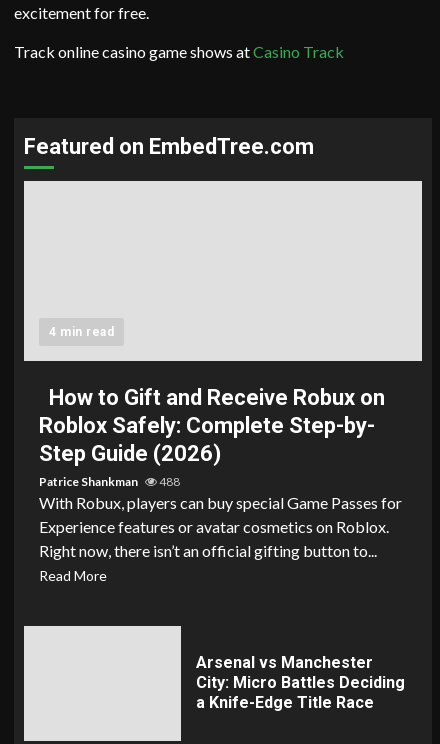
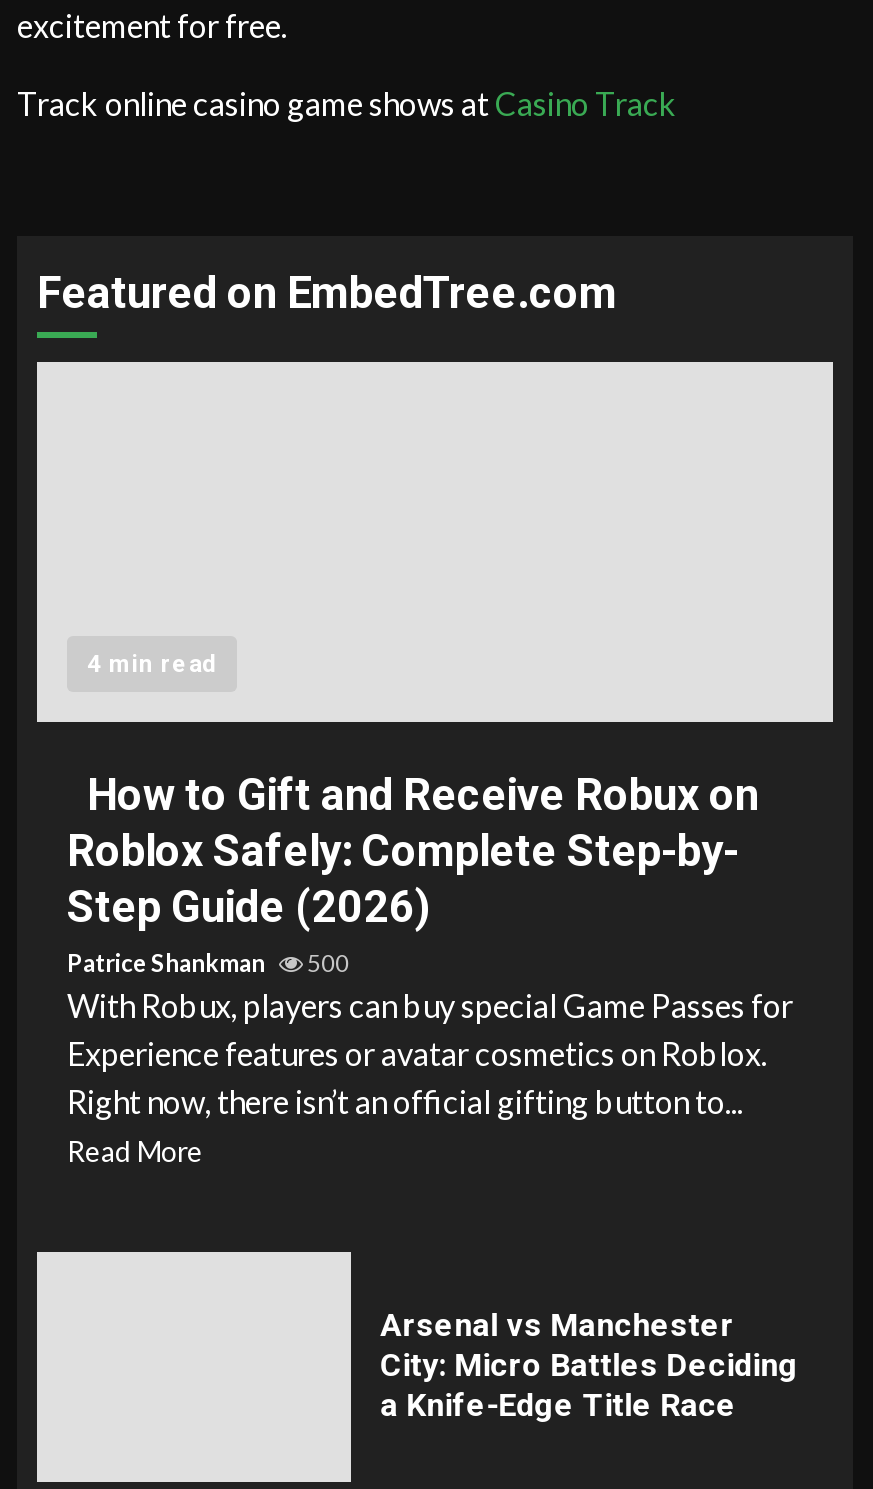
- Patrice Shankman 488
+ Patrice Shankman 500
